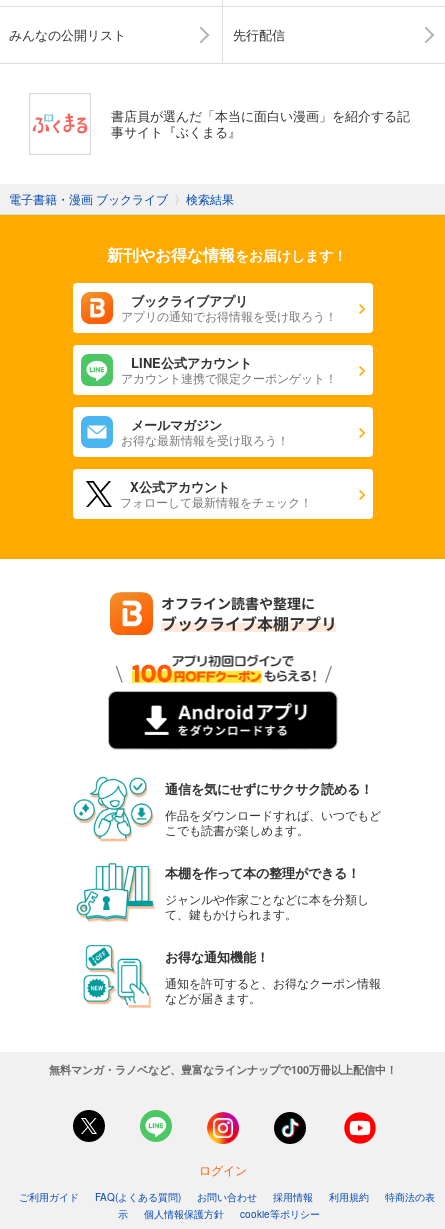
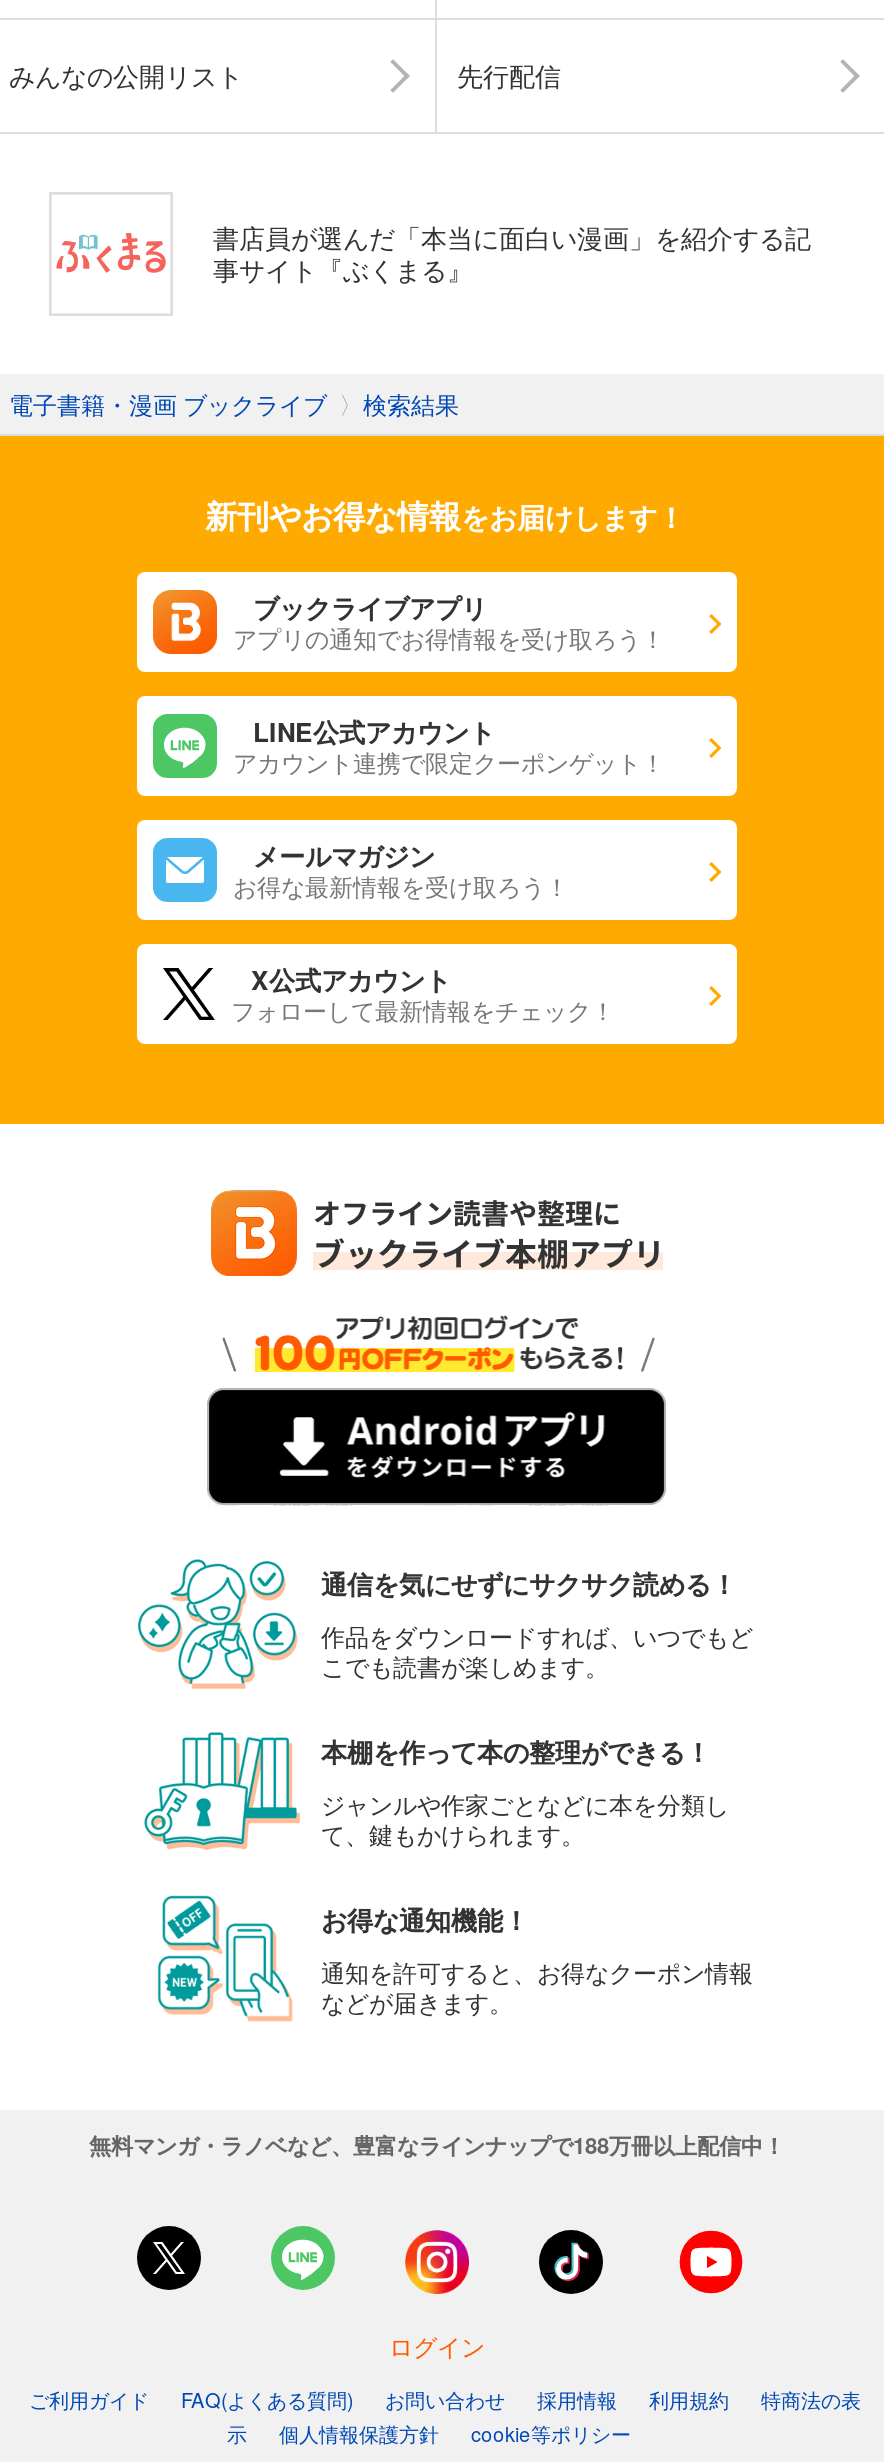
- 無料マンガ・ラノベなど、豊富なラインナップで100万冊以上配信中！
+ 無料マンガ・ラノベなど、豊富なラインナップで188万冊以上配信中！
